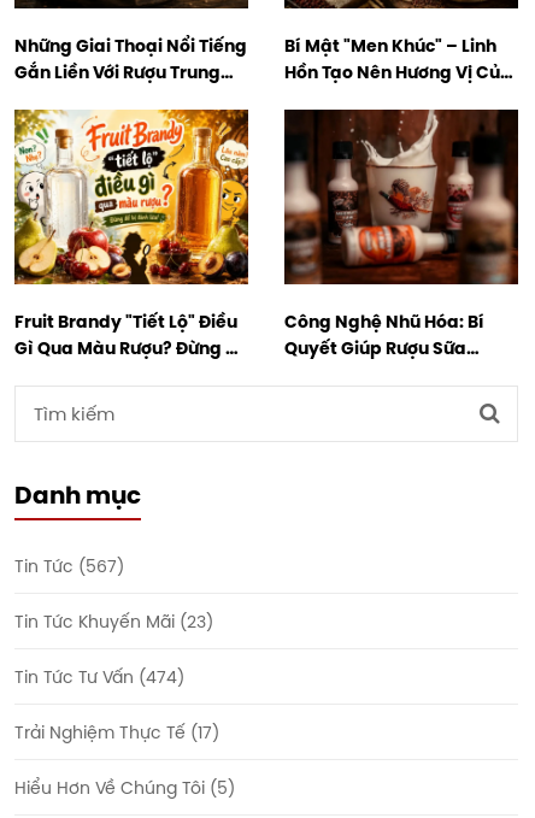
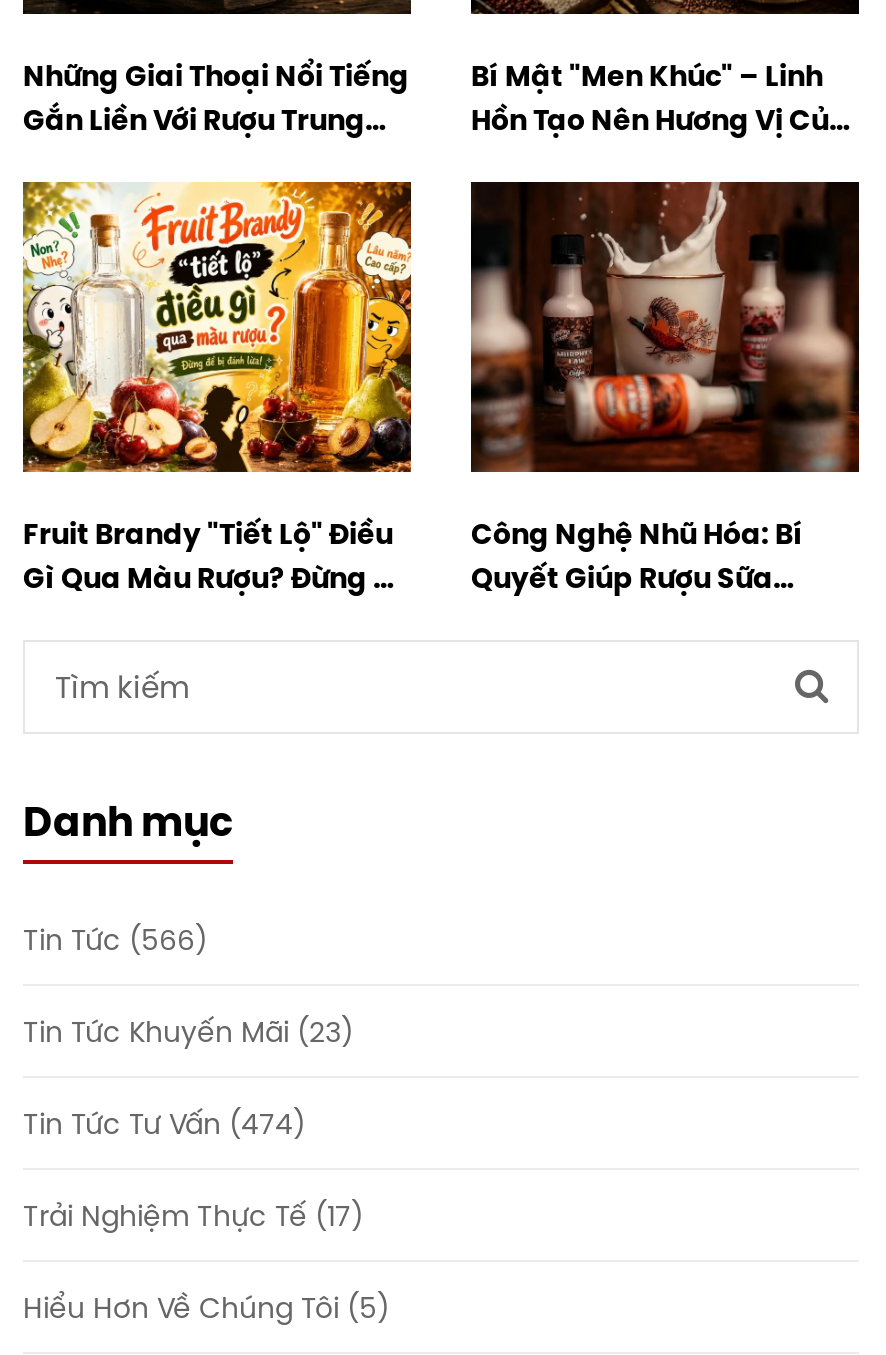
- Tin Tức (567)
+ Tin Tức (566)
